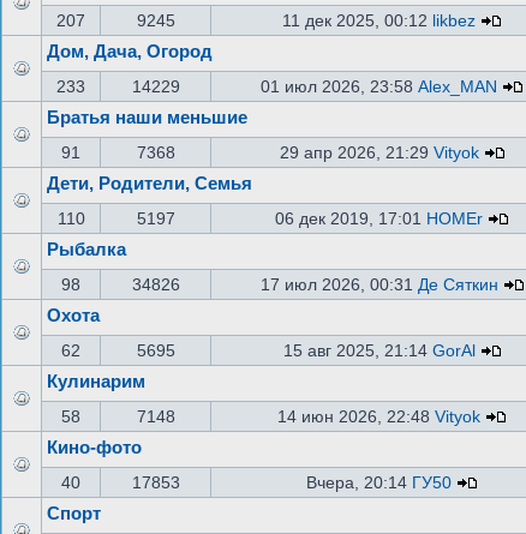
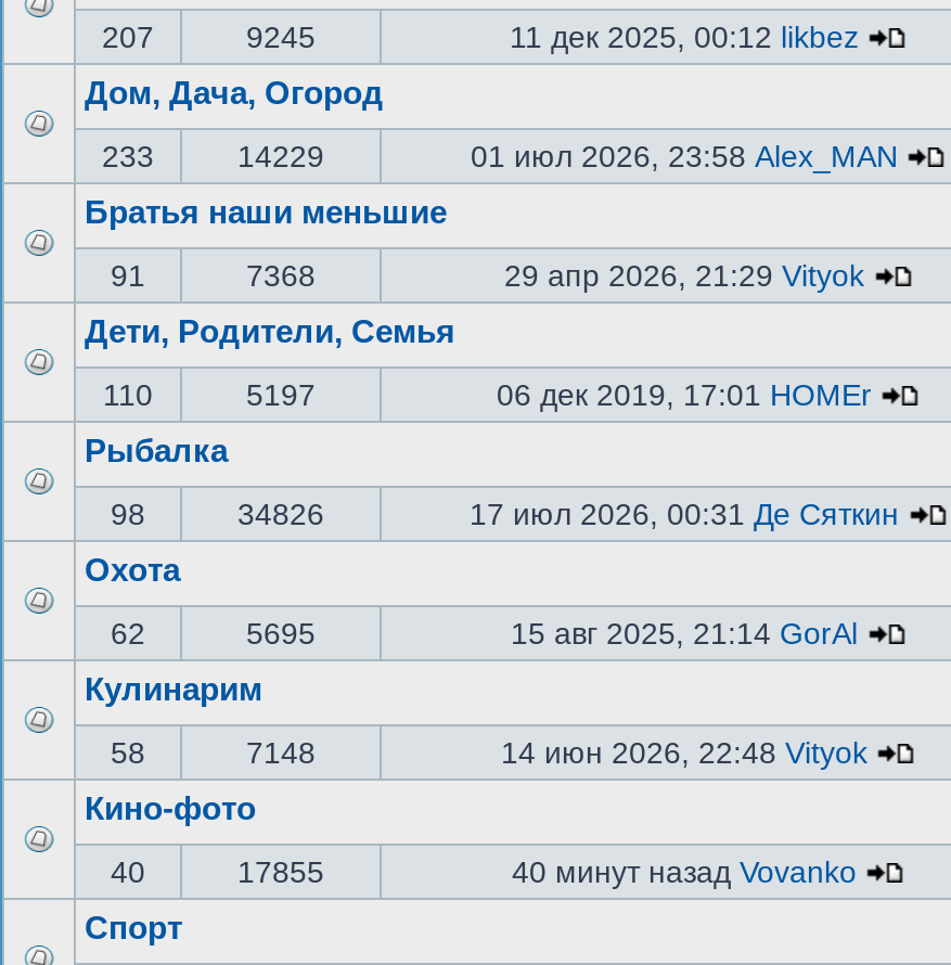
- 17853
- Вчера, 20:14 ГУ50
+ 17855
+ 40 минут назад Vovanko
